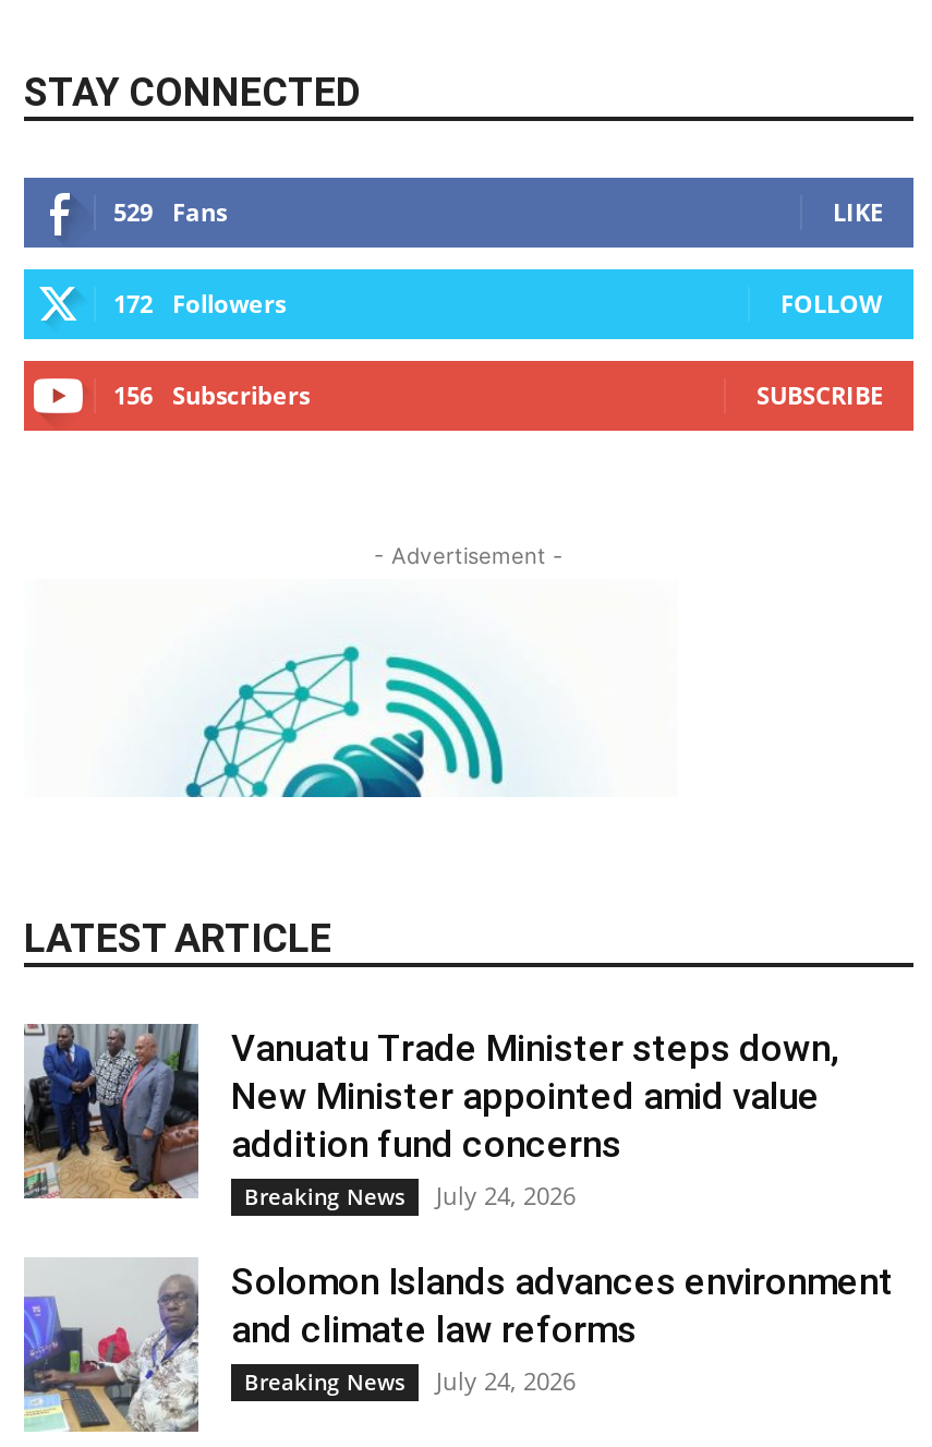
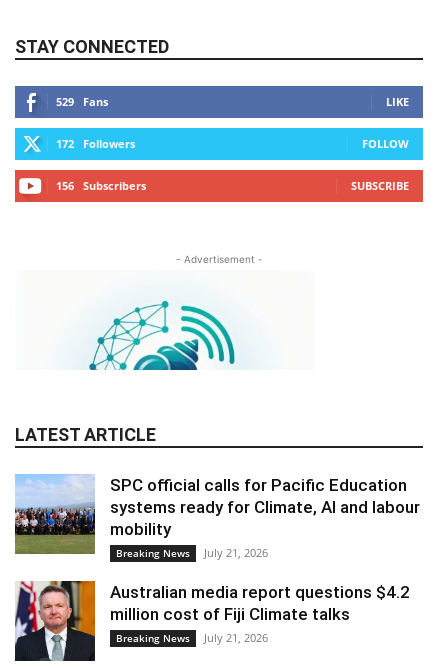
- [image]
- Vanuatu Trade Minister steps down,
- New Minister appointed amid value
- addition fund concerns
+ [image]
+ SPC official calls for Pacific Education
+ systems ready for Climate, AI and labour
+ mobility

- Breaking News July 24, 2026
+ Breaking News July 21, 2026

- [image]
- Solomon Islands advances environment
- and climate law reforms
+ [image]
+ Australian media report questions $4.2
+ million cost of Fiji Climate talks

- Breaking News July 24, 2026
+ Breaking News July 21, 2026
